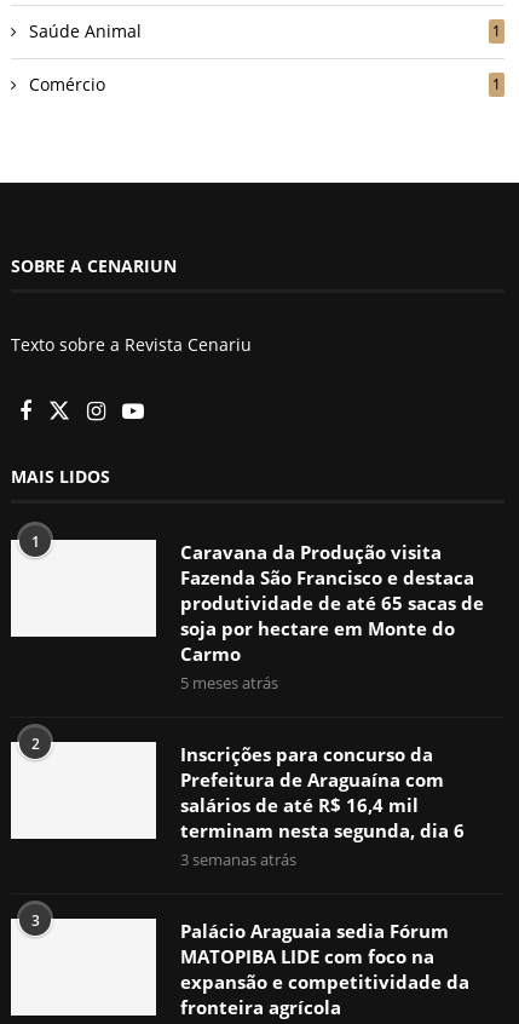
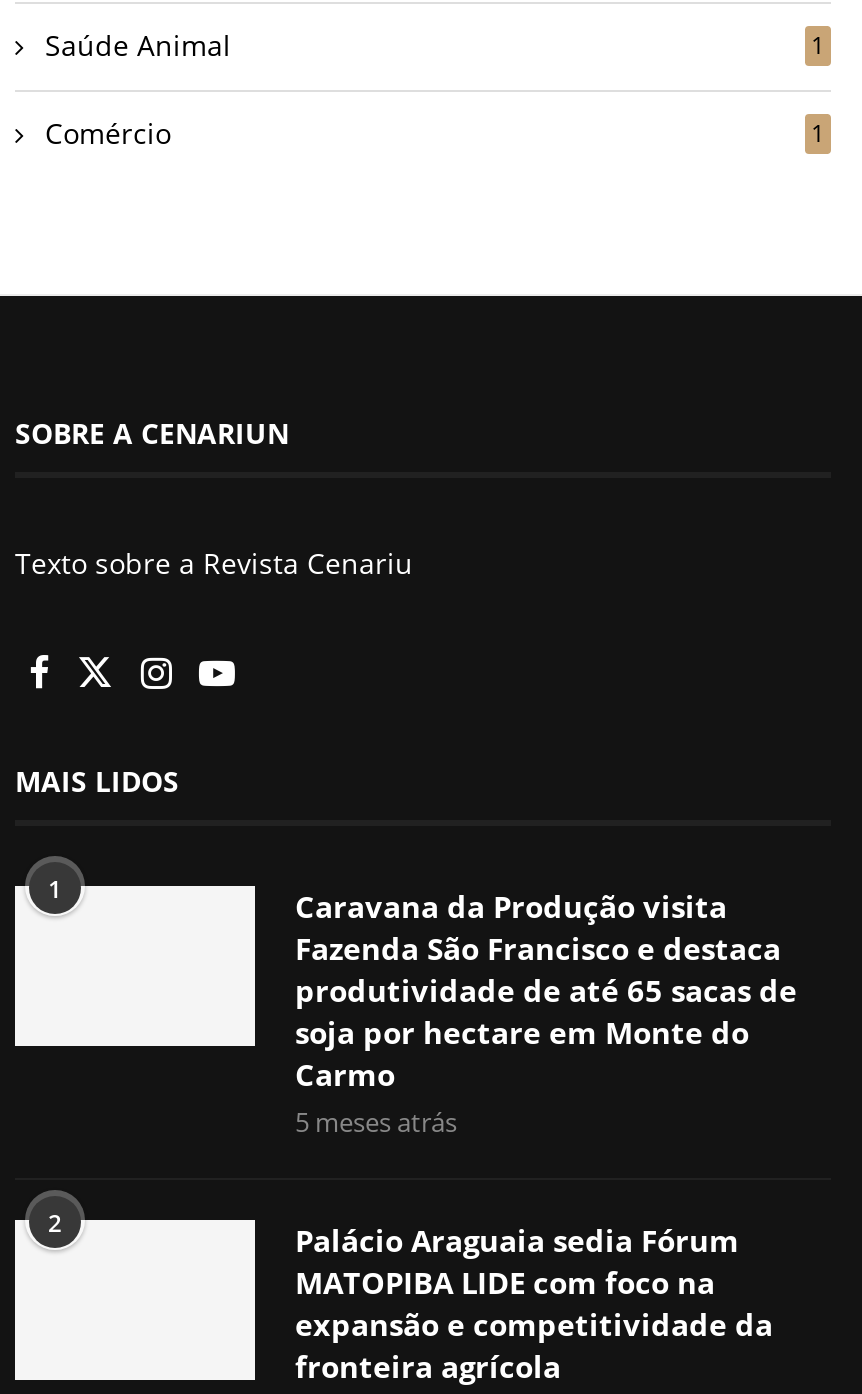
- Inscrições para concurso da
- Prefeitura de Araguaína com
- salários de até R$ 16,4 mil
- terminam nesta segunda, dia 6
- 3 semanas atrás
- 3
